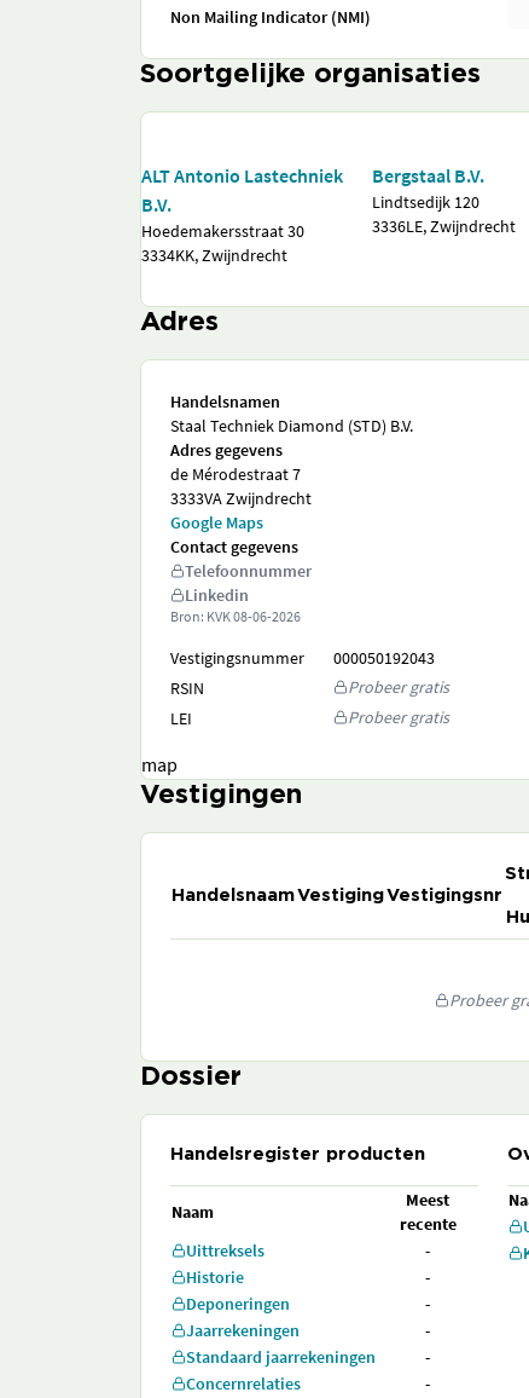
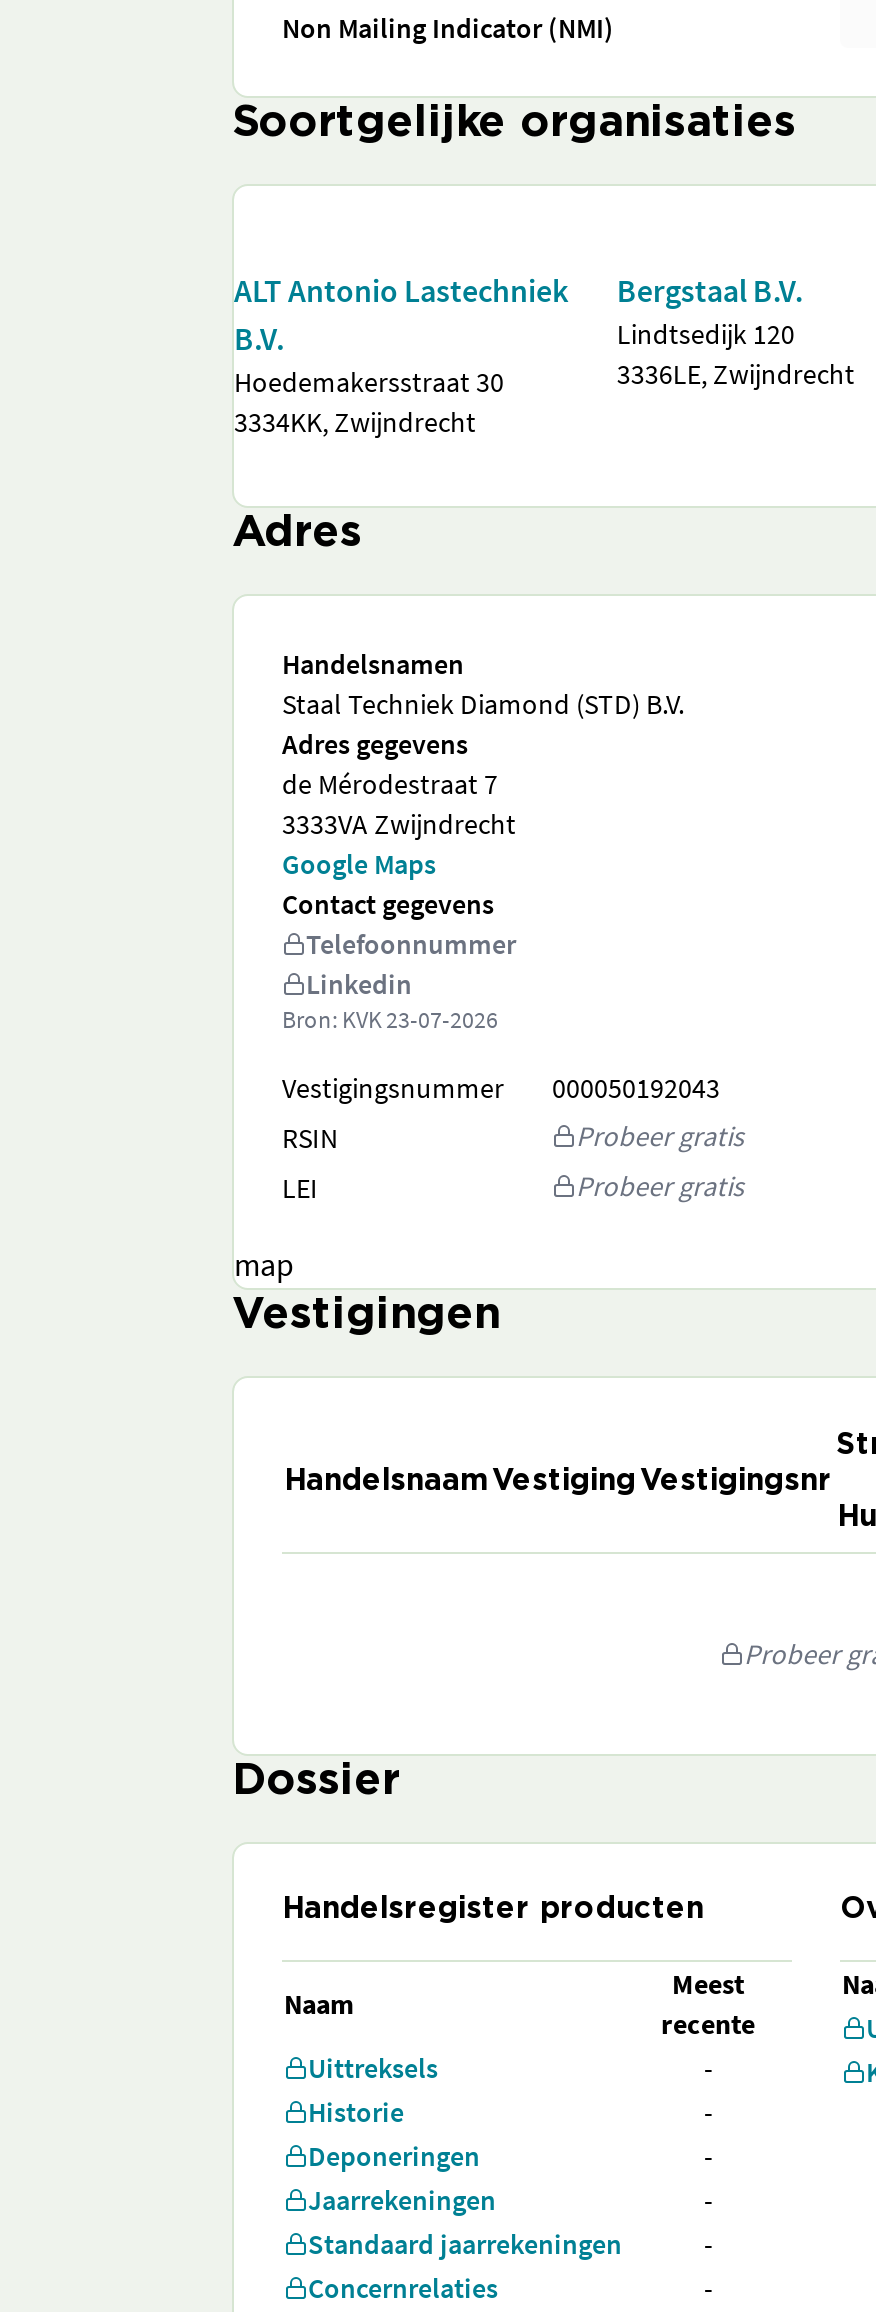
- Bron: KVK08-06-2026
+ Bron: KVK23-07-2026
